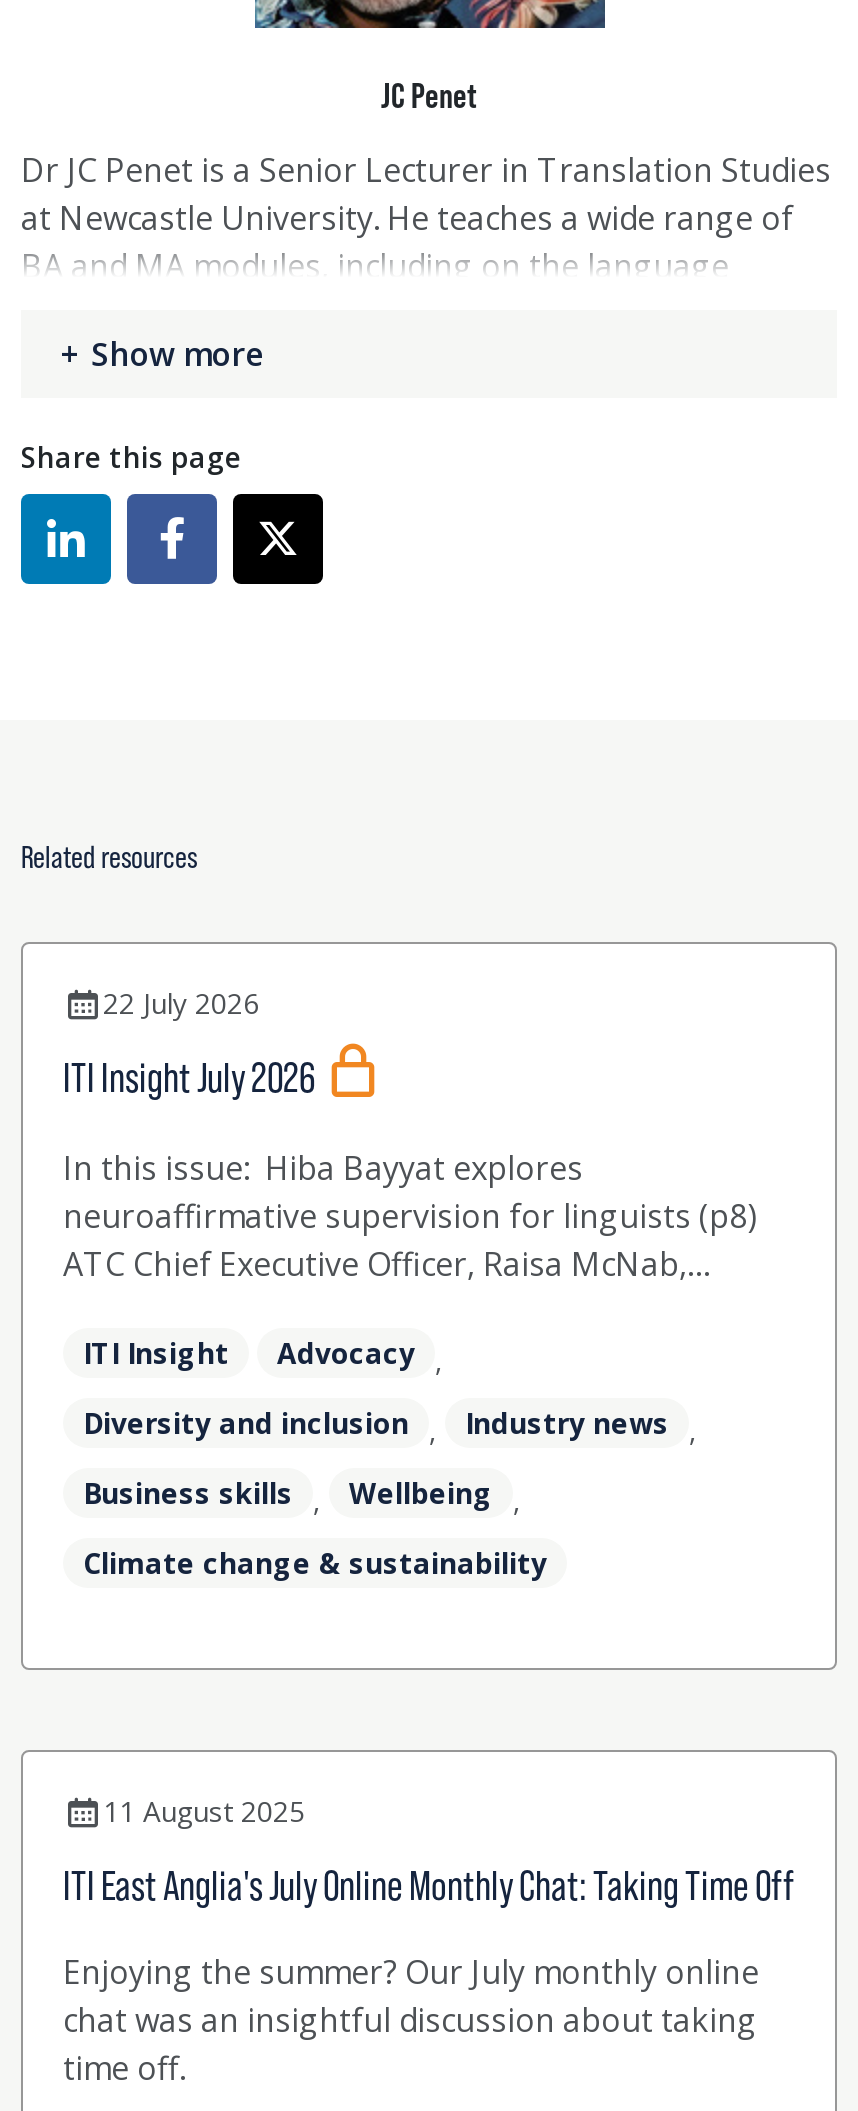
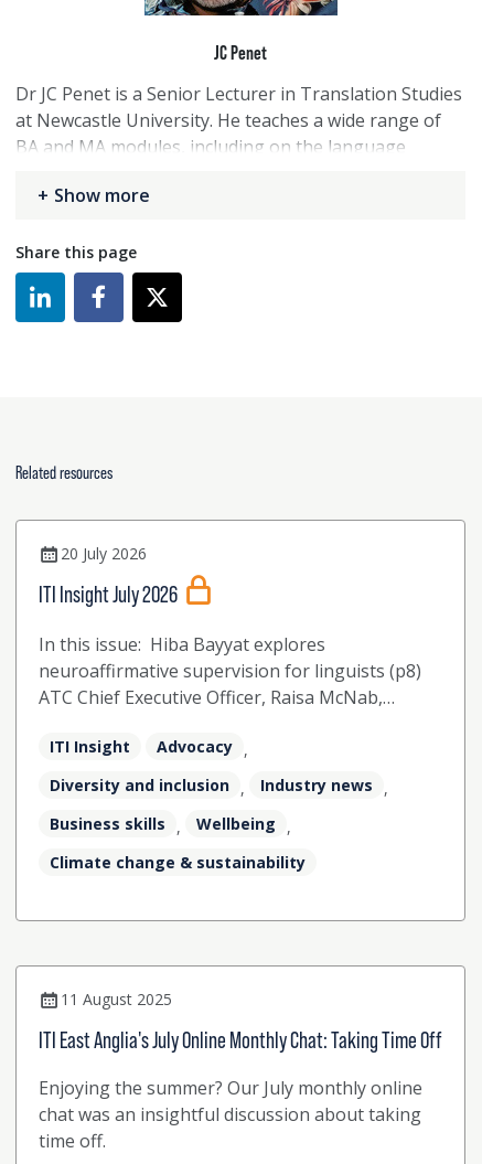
- 22 July 2026
+ 20 July 2026
